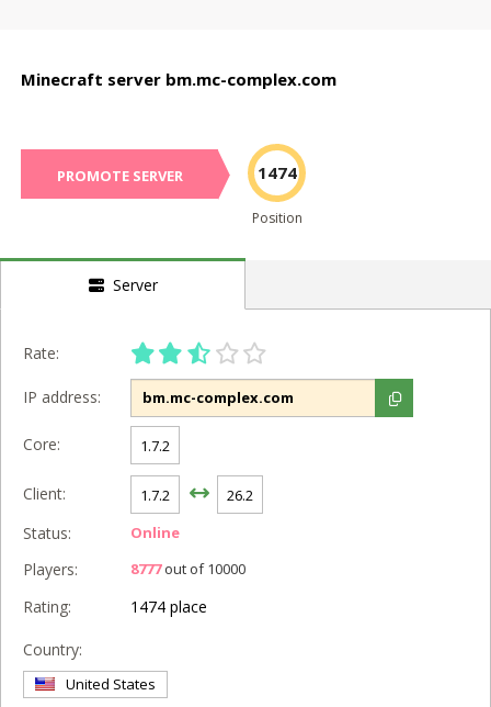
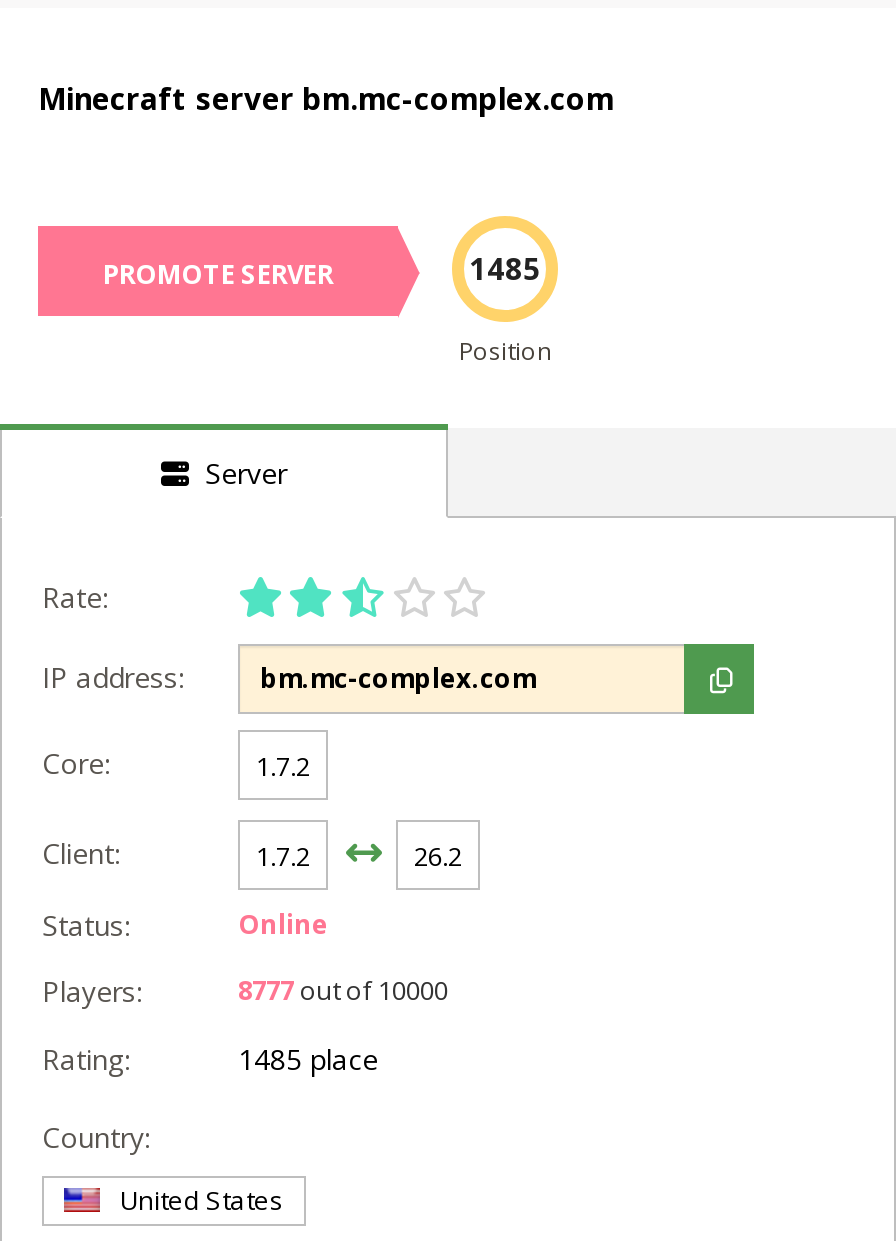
- 1474
+ 1485

- 1474 place
+ 1485 place
